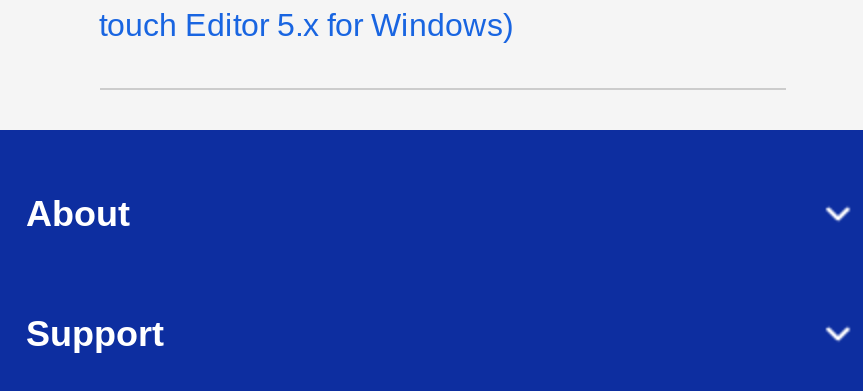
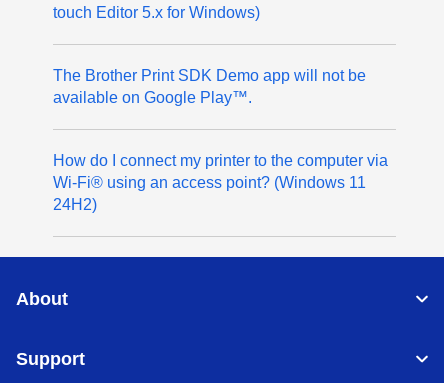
+ The Brother Print SDK Demo app will not be
+ available on Google Play™.

+ How do I connect my printer to the computer via
+ Wi-Fi® using an access point? (Windows 11
+ 24H2)
